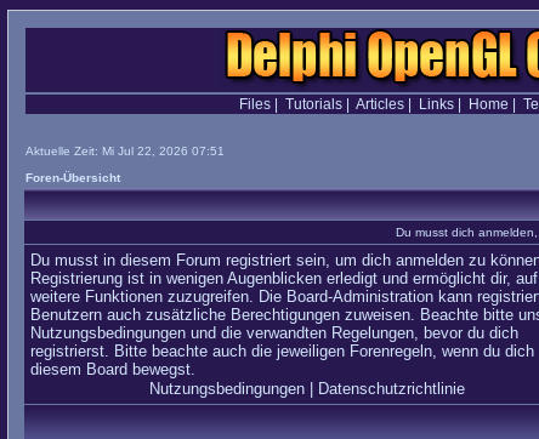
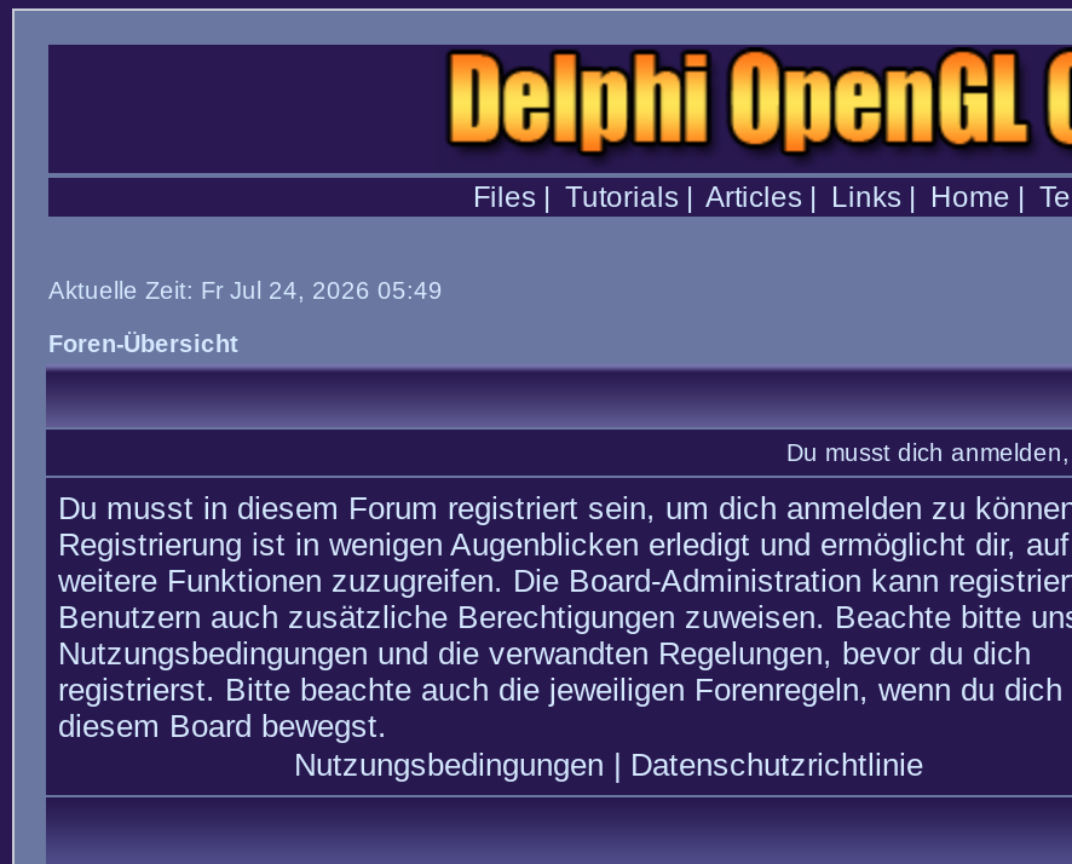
- Aktuelle Zeit: Mi Jul 22, 2026 07:51
+ Aktuelle Zeit: Fr Jul 24, 2026 05:49
